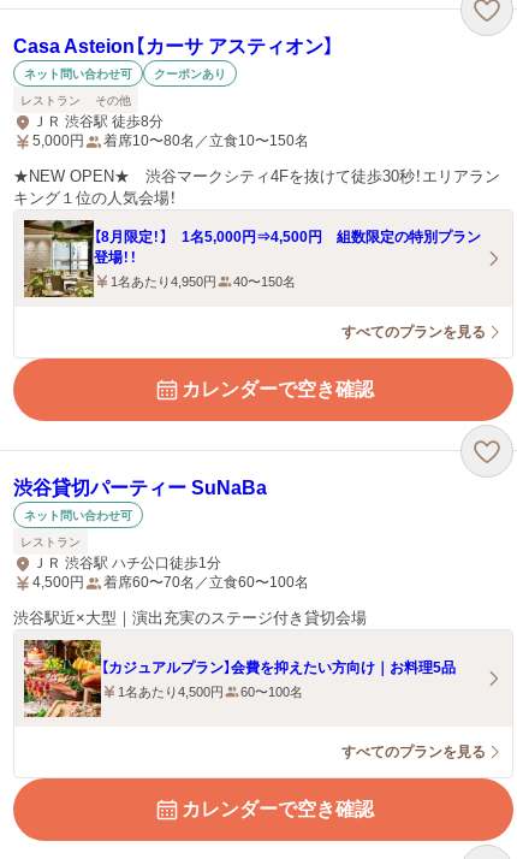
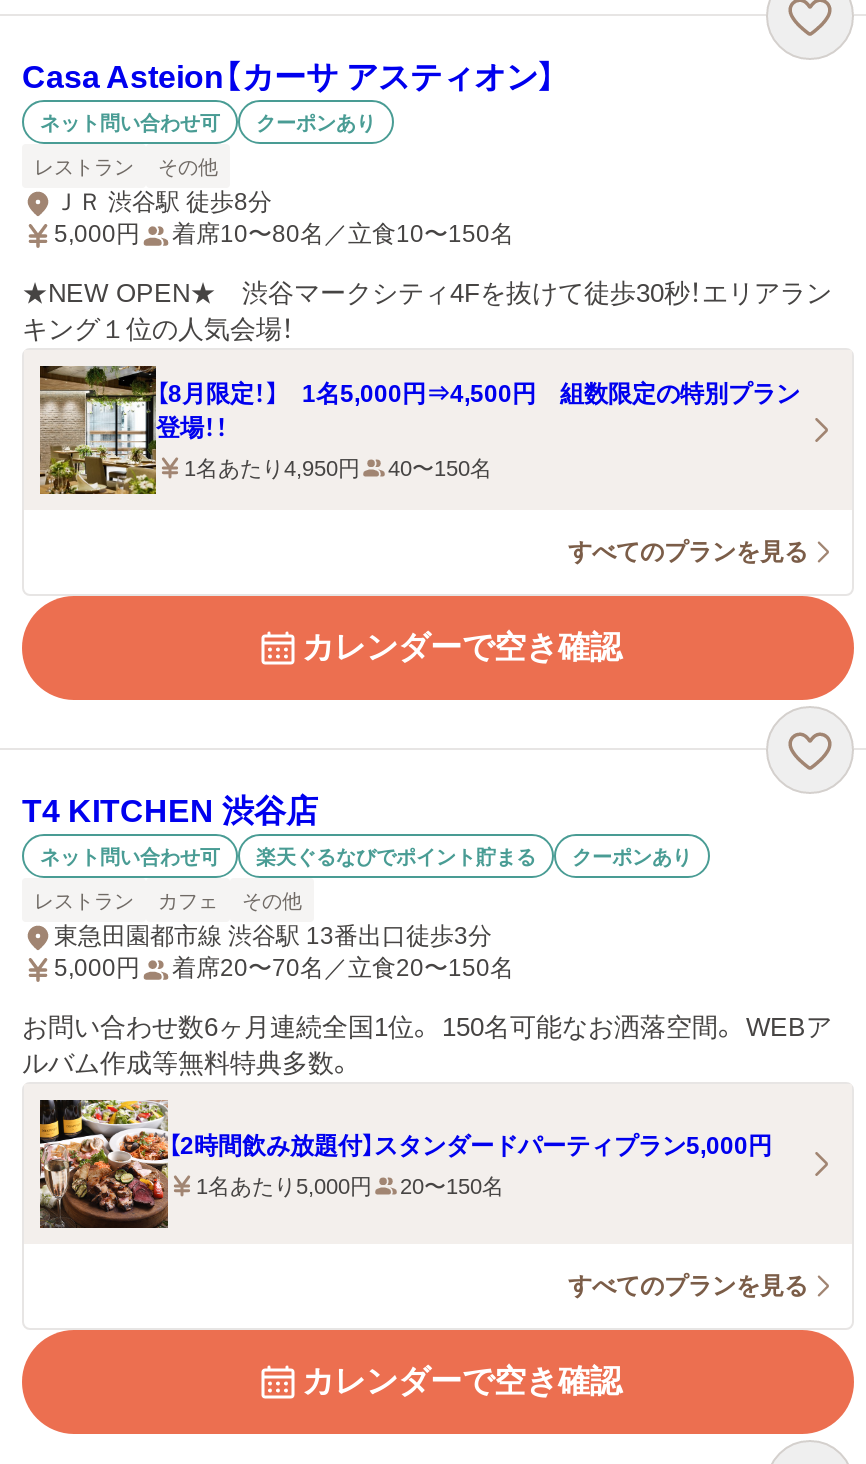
- 渋谷貸切パーティー SuNaBa
+ T4 KITCHEN 渋谷店

+ 楽天ぐるなびでポイント貯まる
+ クーポンあり

- ＪＲ 渋谷駅 ハチ公口徒歩1分
- 4,500円
- 着席60〜70名／立食60〜100名
+ カフェ
+ その他
+ 東急田園都市線 渋谷駅 13番出口徒歩3分
+ 5,000円
+ 着席20〜70名／立食20〜150名

- 渋谷駅近×大型｜演出充実のステージ付き貸切会場
+ お問い合わせ数6ヶ月連続全国1位。 150名可能なお洒落空間。 WEBア
+ ルバム作成等無料特典多数。

- [image]
- 【カジュアルプラン】会費を抑えたい方向け｜お料理5品
+ [image]
+ 【2時間飲み放題付】スタンダードパーティプラン5,000円

- 1名あたり4,500円
- 60〜100名
+ 1名あたり5,000円
+ 20〜150名
